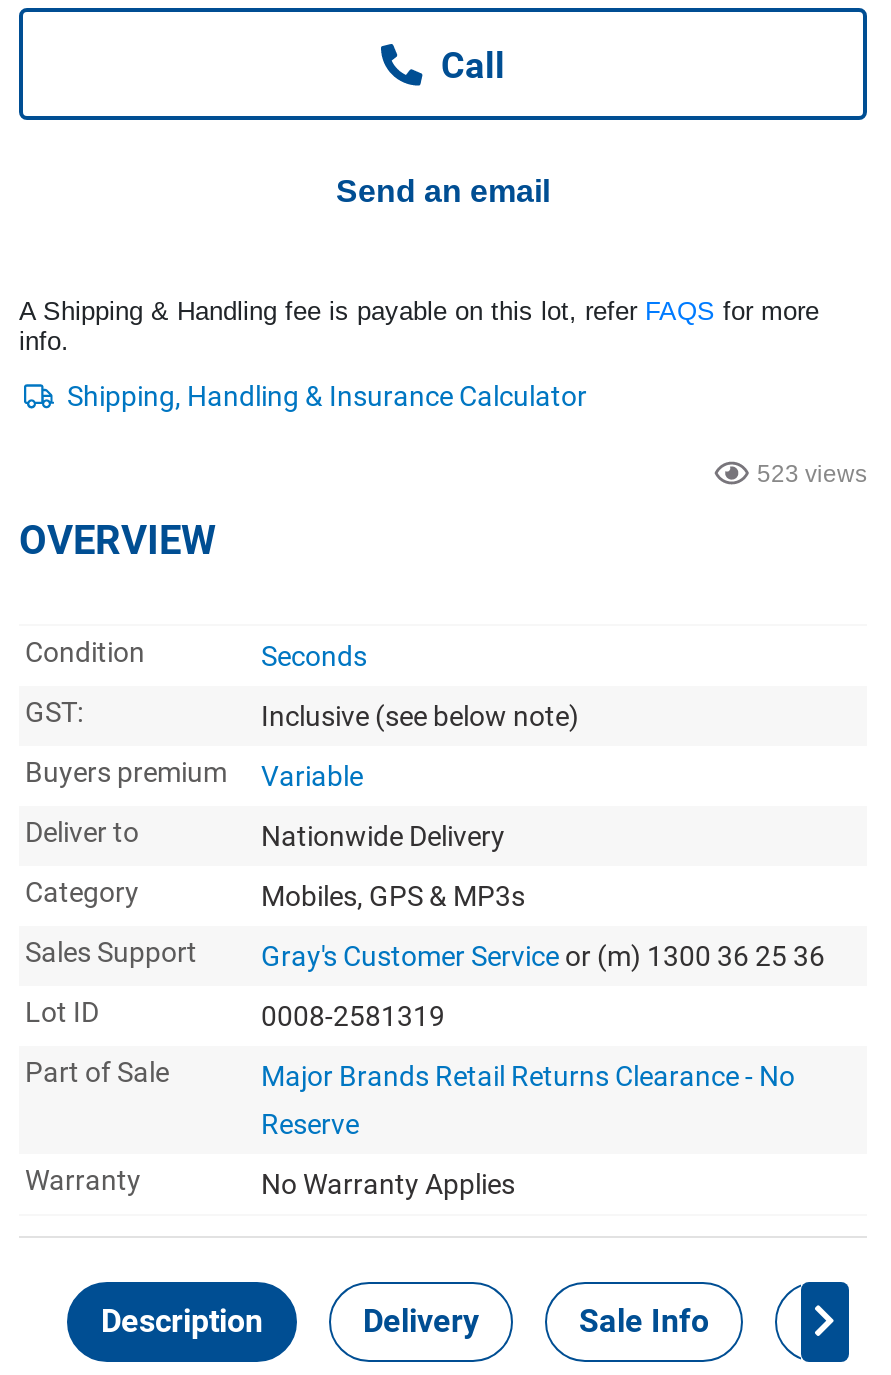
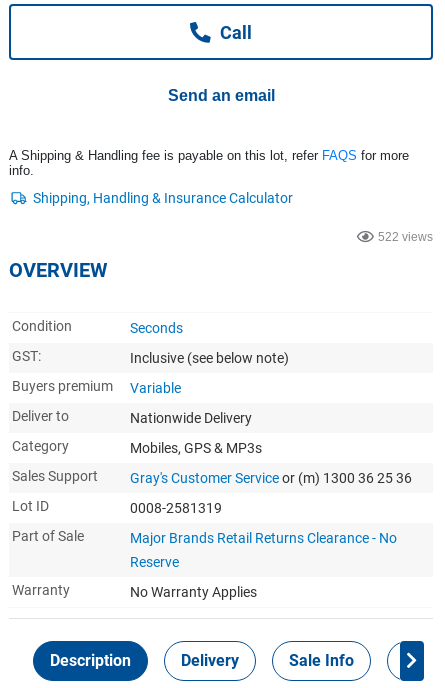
- 523 views
+ 522 views
